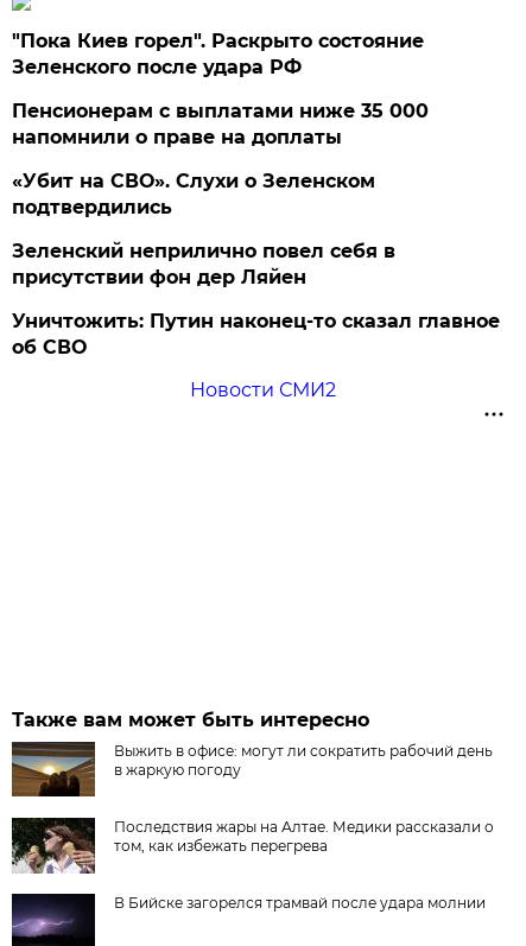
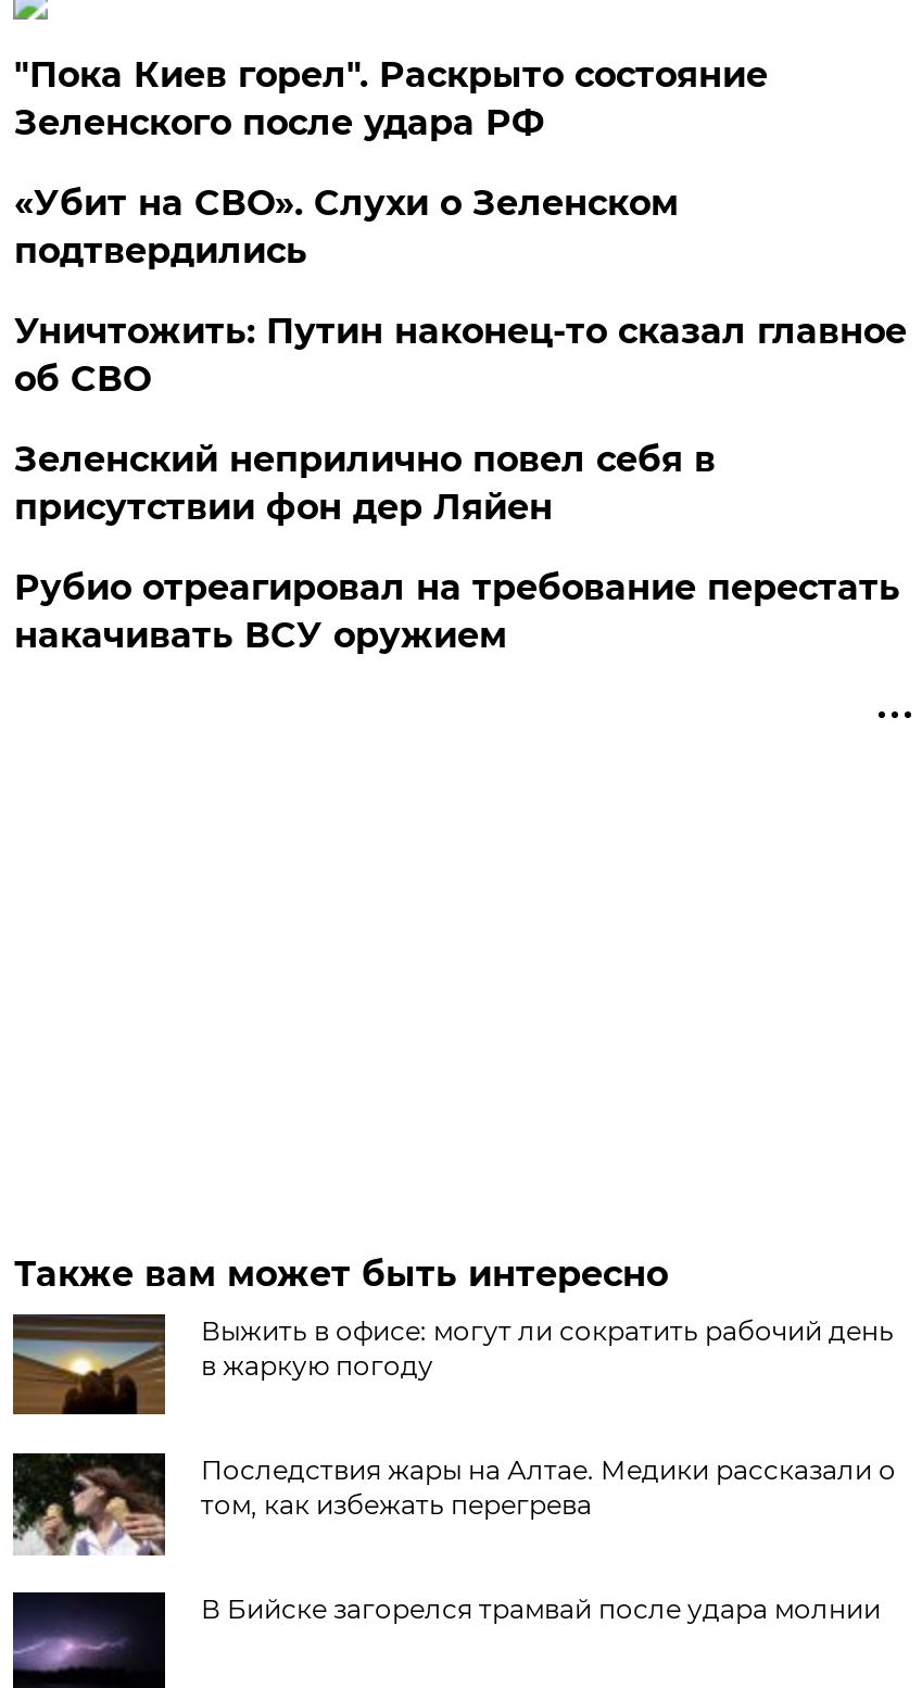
- Пенсионерам с выплатами ниже 35 000
- напомнили о праве на доплаты

moved up: «Убит на СВО». Слухи о Зеленском | подтвердились

moved up: Уничтожить: Путин наконец-то сказал главное | об СВО

- Новости СМИ2
+ Рубио отреагировал на требование перестать
+ накачивать ВСУ оружием
